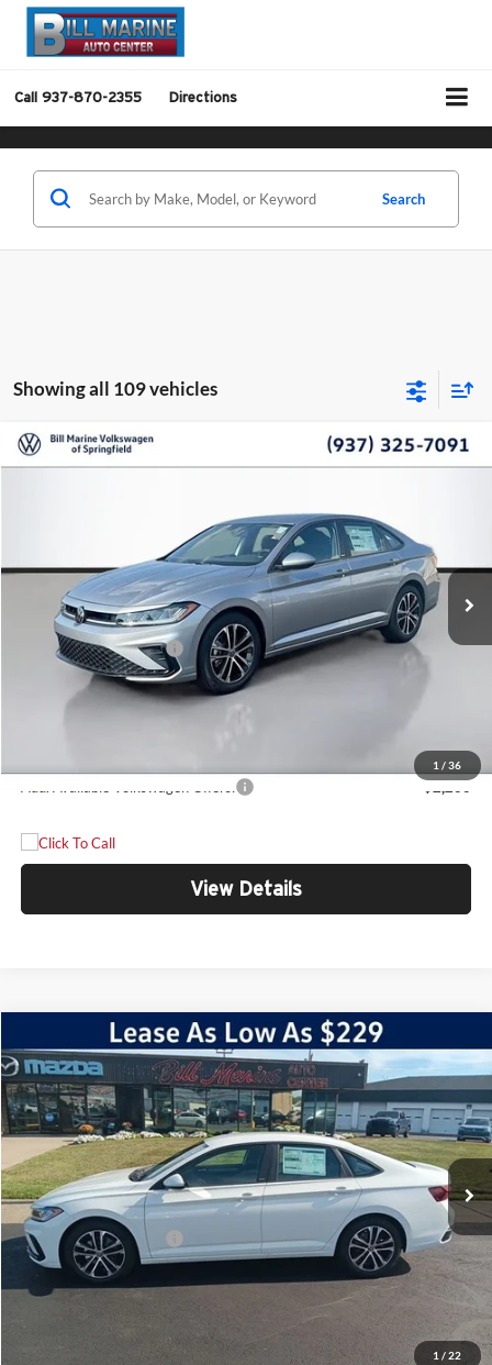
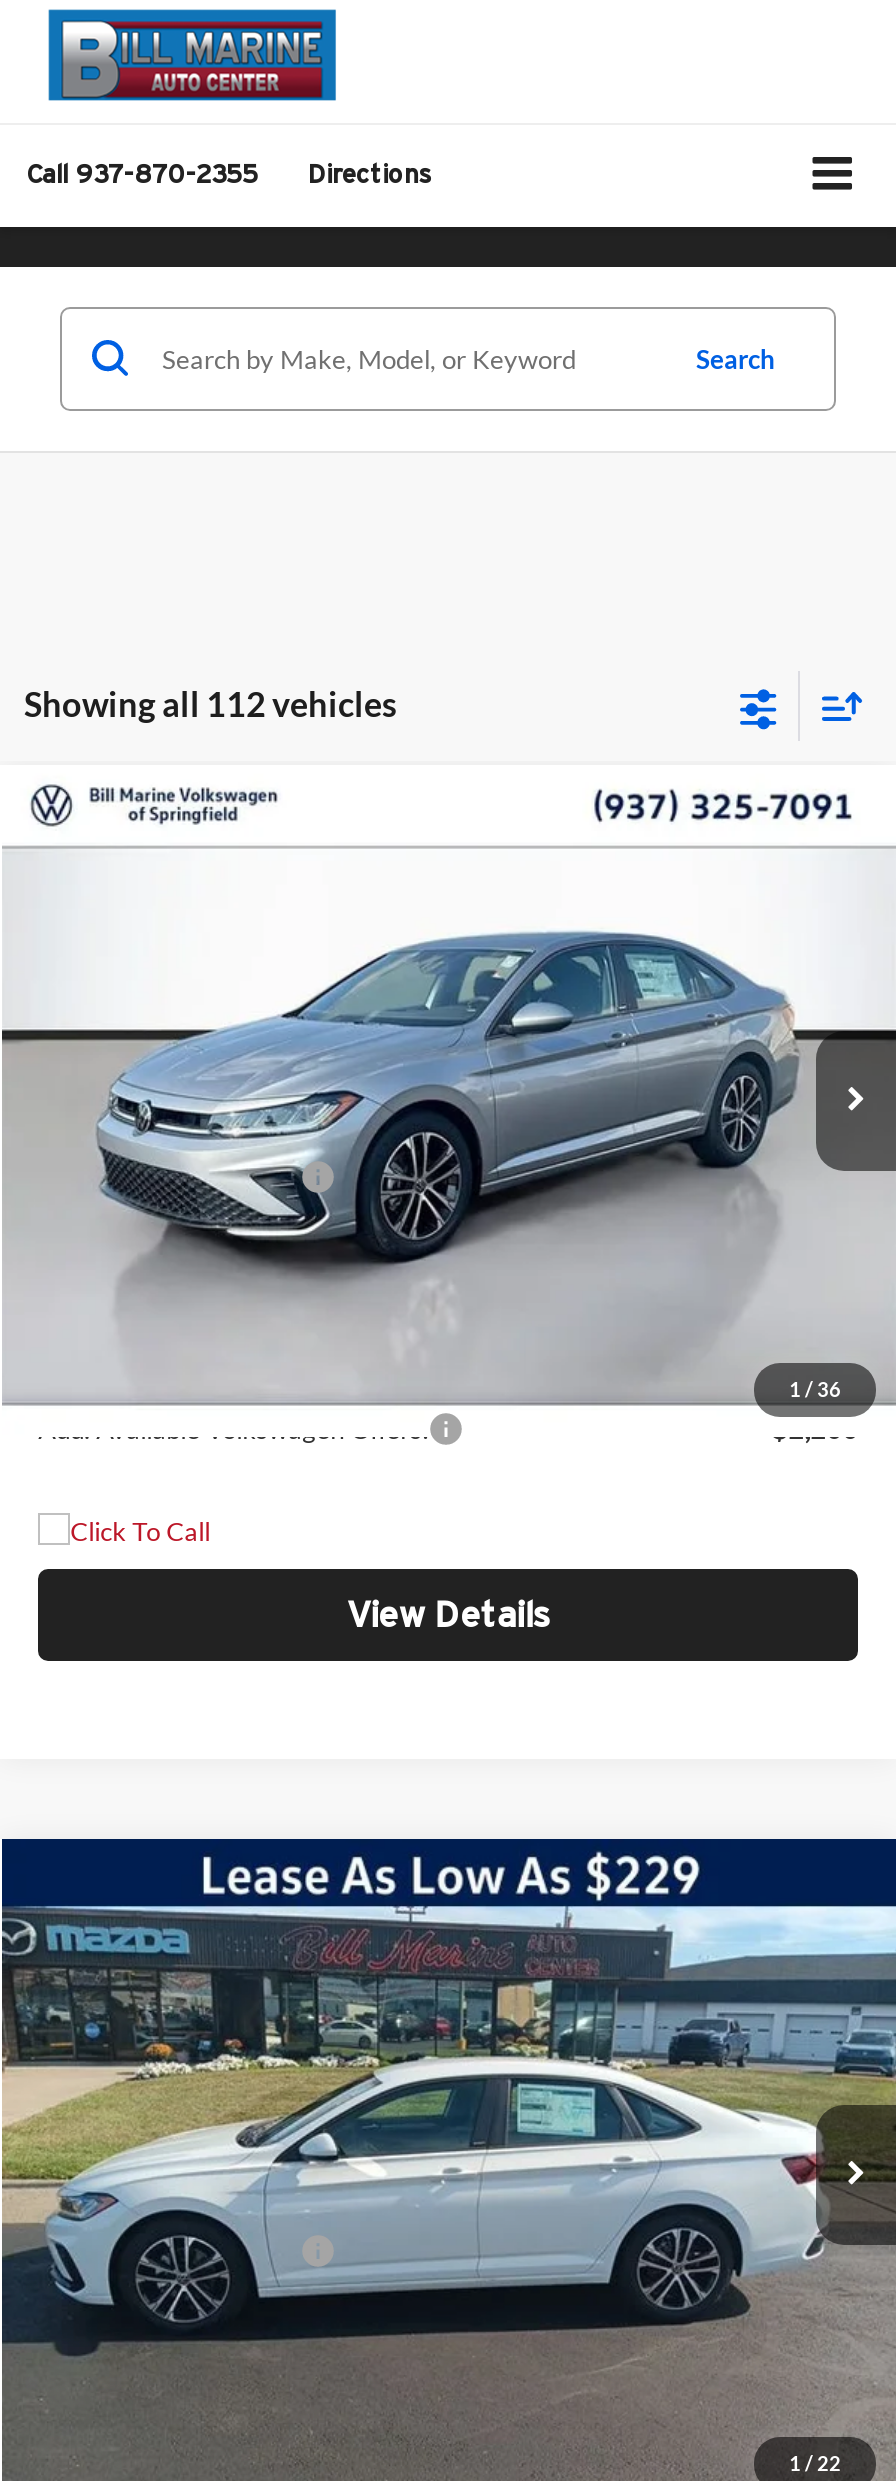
- Showing all 109 vehicles
+ Showing all 112 vehicles
